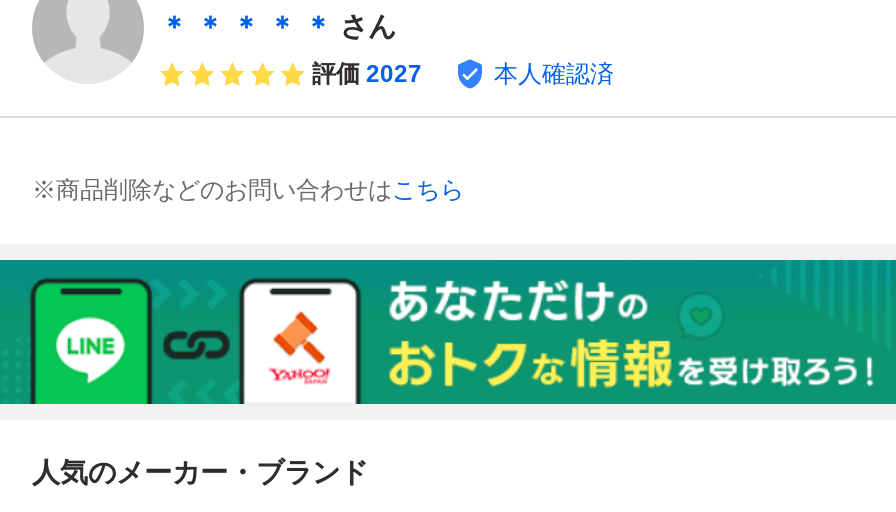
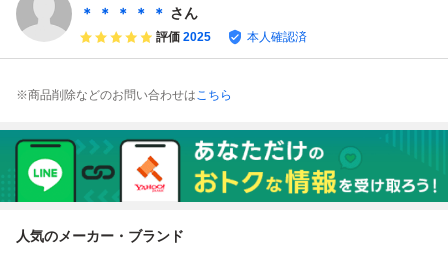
- 評価 2027
+ 評価 2025
